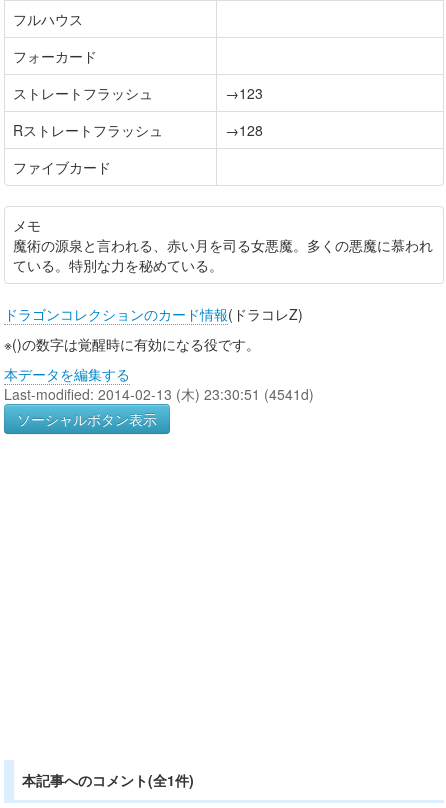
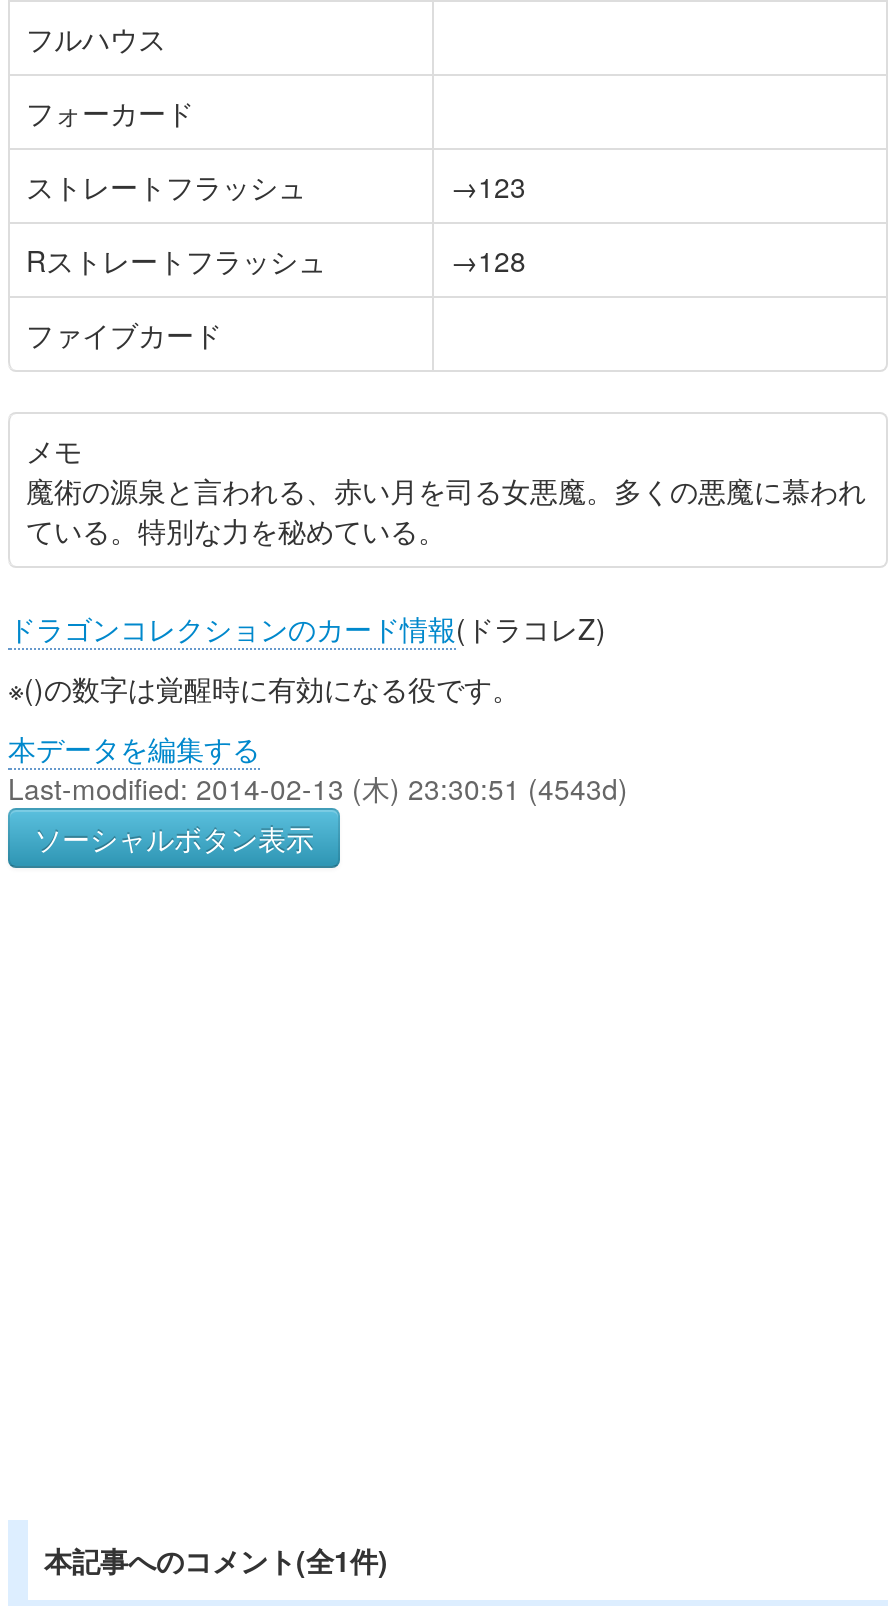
- Last-modified: 2014-02-13 (木) 23:30:51 (4541d)
+ Last-modified: 2014-02-13 (木) 23:30:51 (4543d)
